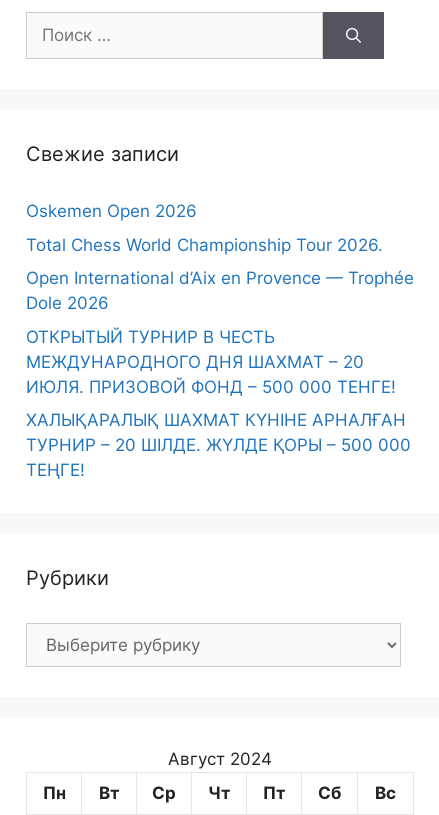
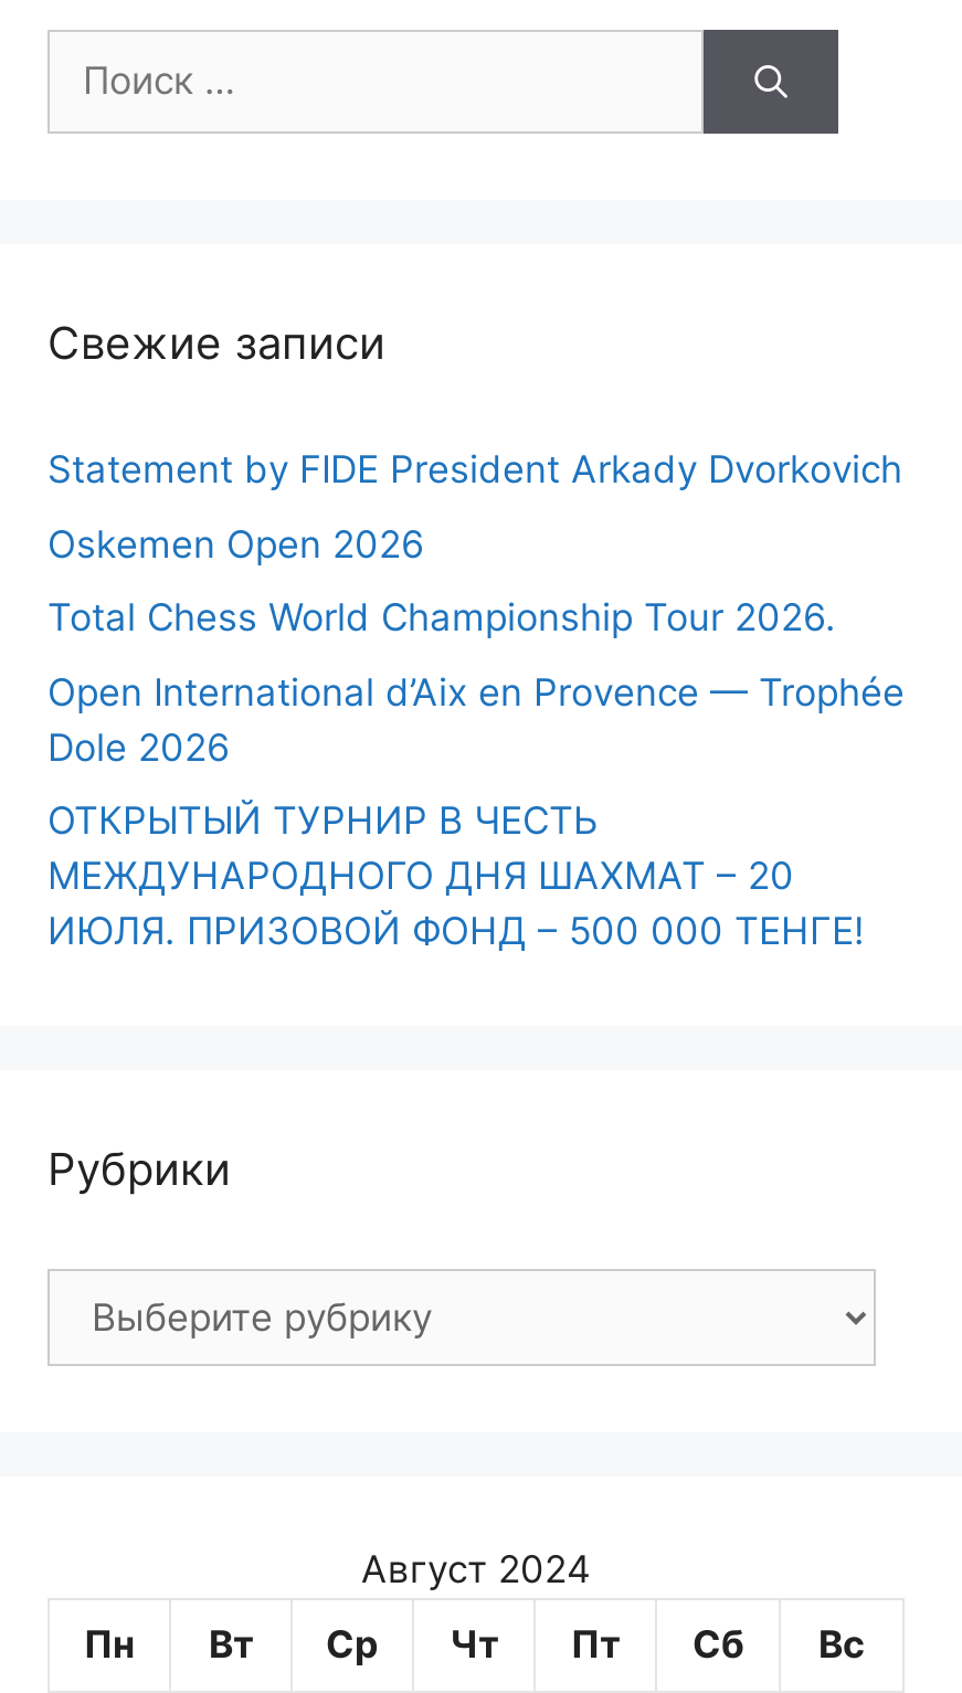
+ Statement by FIDE President Arkady Dvorkovich

moved down: Oskemen Open 2026 | Total Chess World Championship Tour 2026. | Open International d’Aix en Provence — Trophée | Dole 2026 | ОТКРЫТЫЙ ТУРНИР В ЧЕСТЬ | МЕЖДУНАРОДНОГО ДНЯ ШАХМАТ – 20 | ИЮЛЯ. ПРИЗОВОЙ ФОНД – 500 000 ТЕНГЕ!

- ХАЛЫҚАРАЛЫҚ ШАХМАТ КҮНІНЕ АРНАЛҒАН
- ТУРНИР – 20 ШІЛДЕ. ЖҮЛДЕ ҚОРЫ – 500 000
- ТЕҢГЕ!
